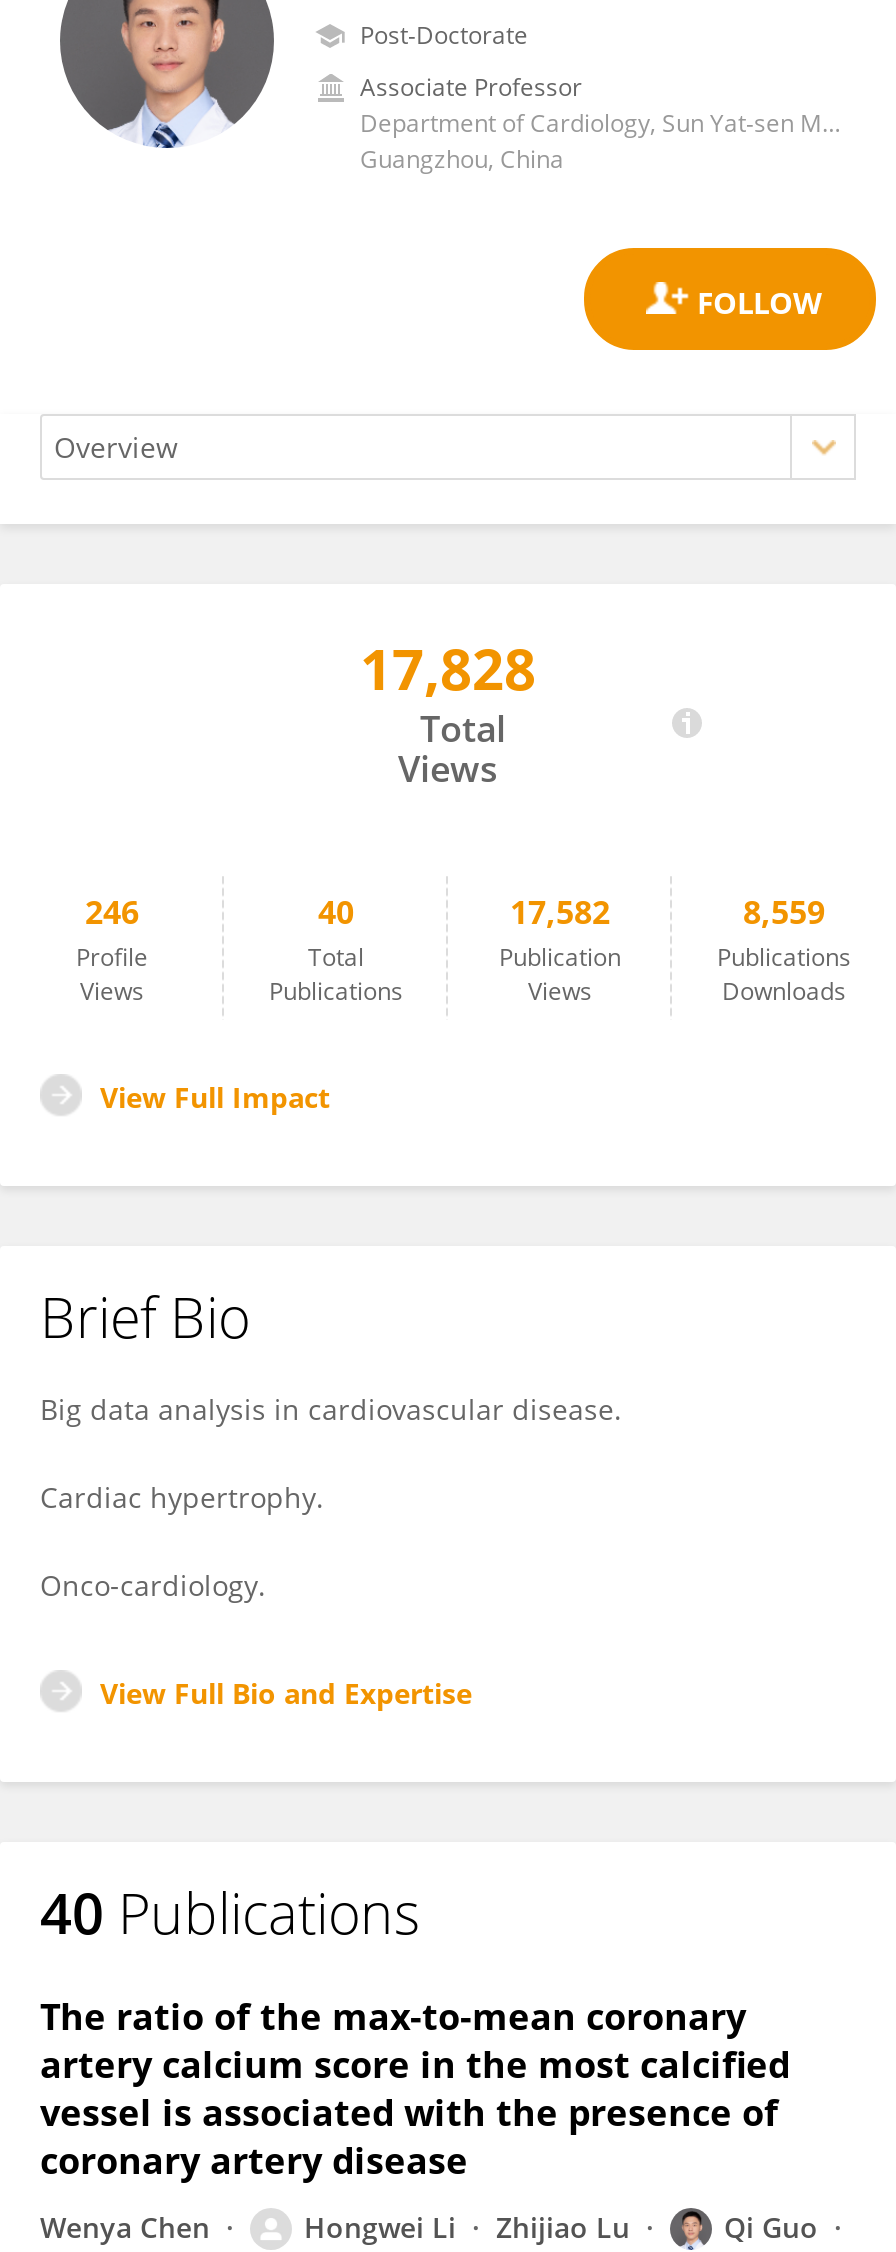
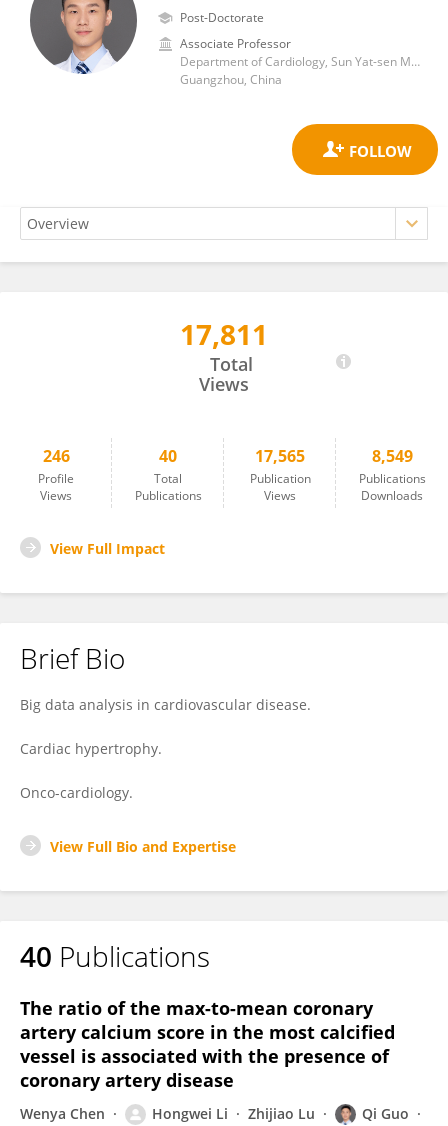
- 17,828
+ 17,811

- 17,582
+ 17,565

- 8,559
+ 8,549
